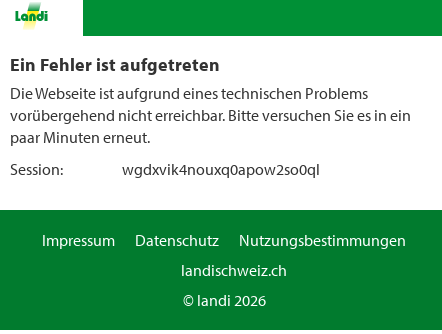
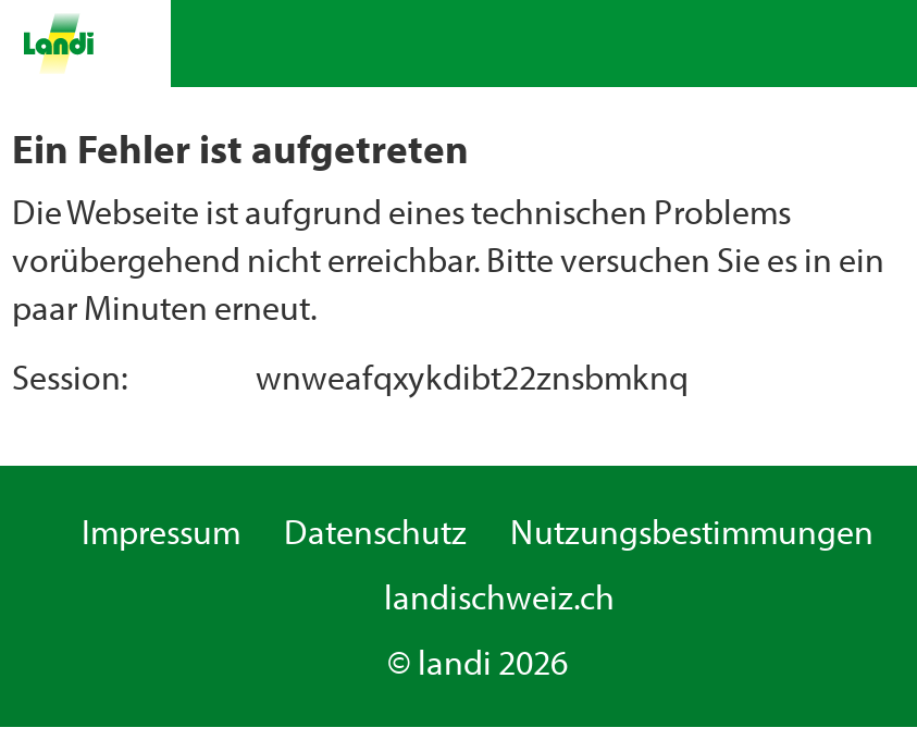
- wgdxvik4nouxq0apow2so0ql
+ wnweafqxykdibt22znsbmknq
